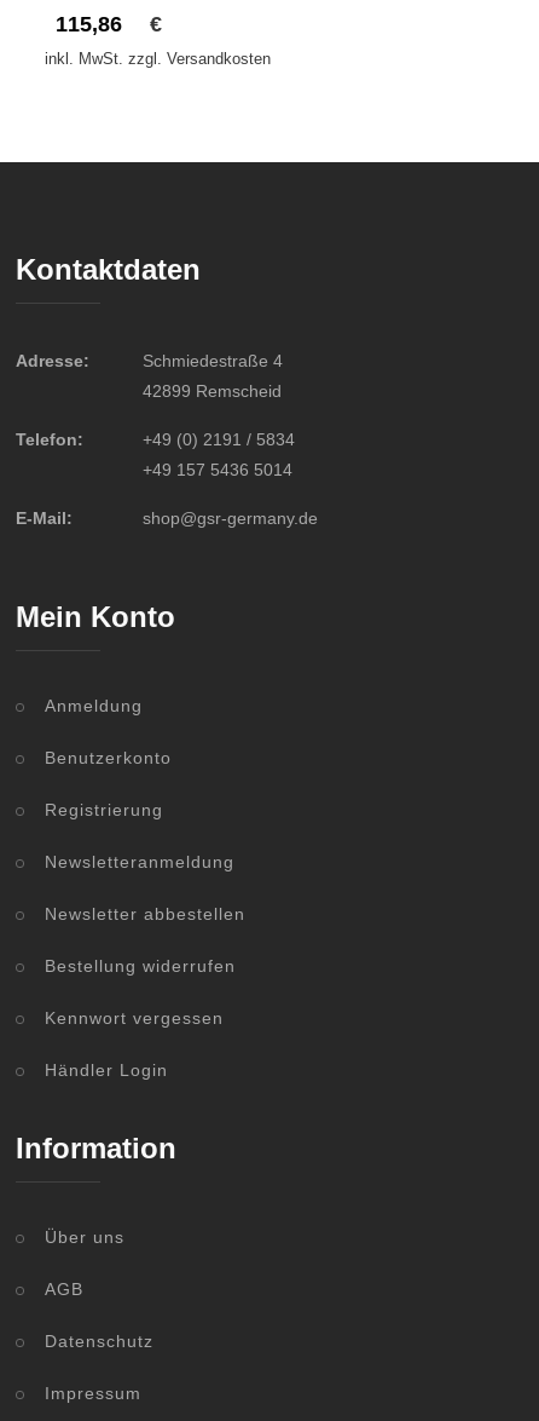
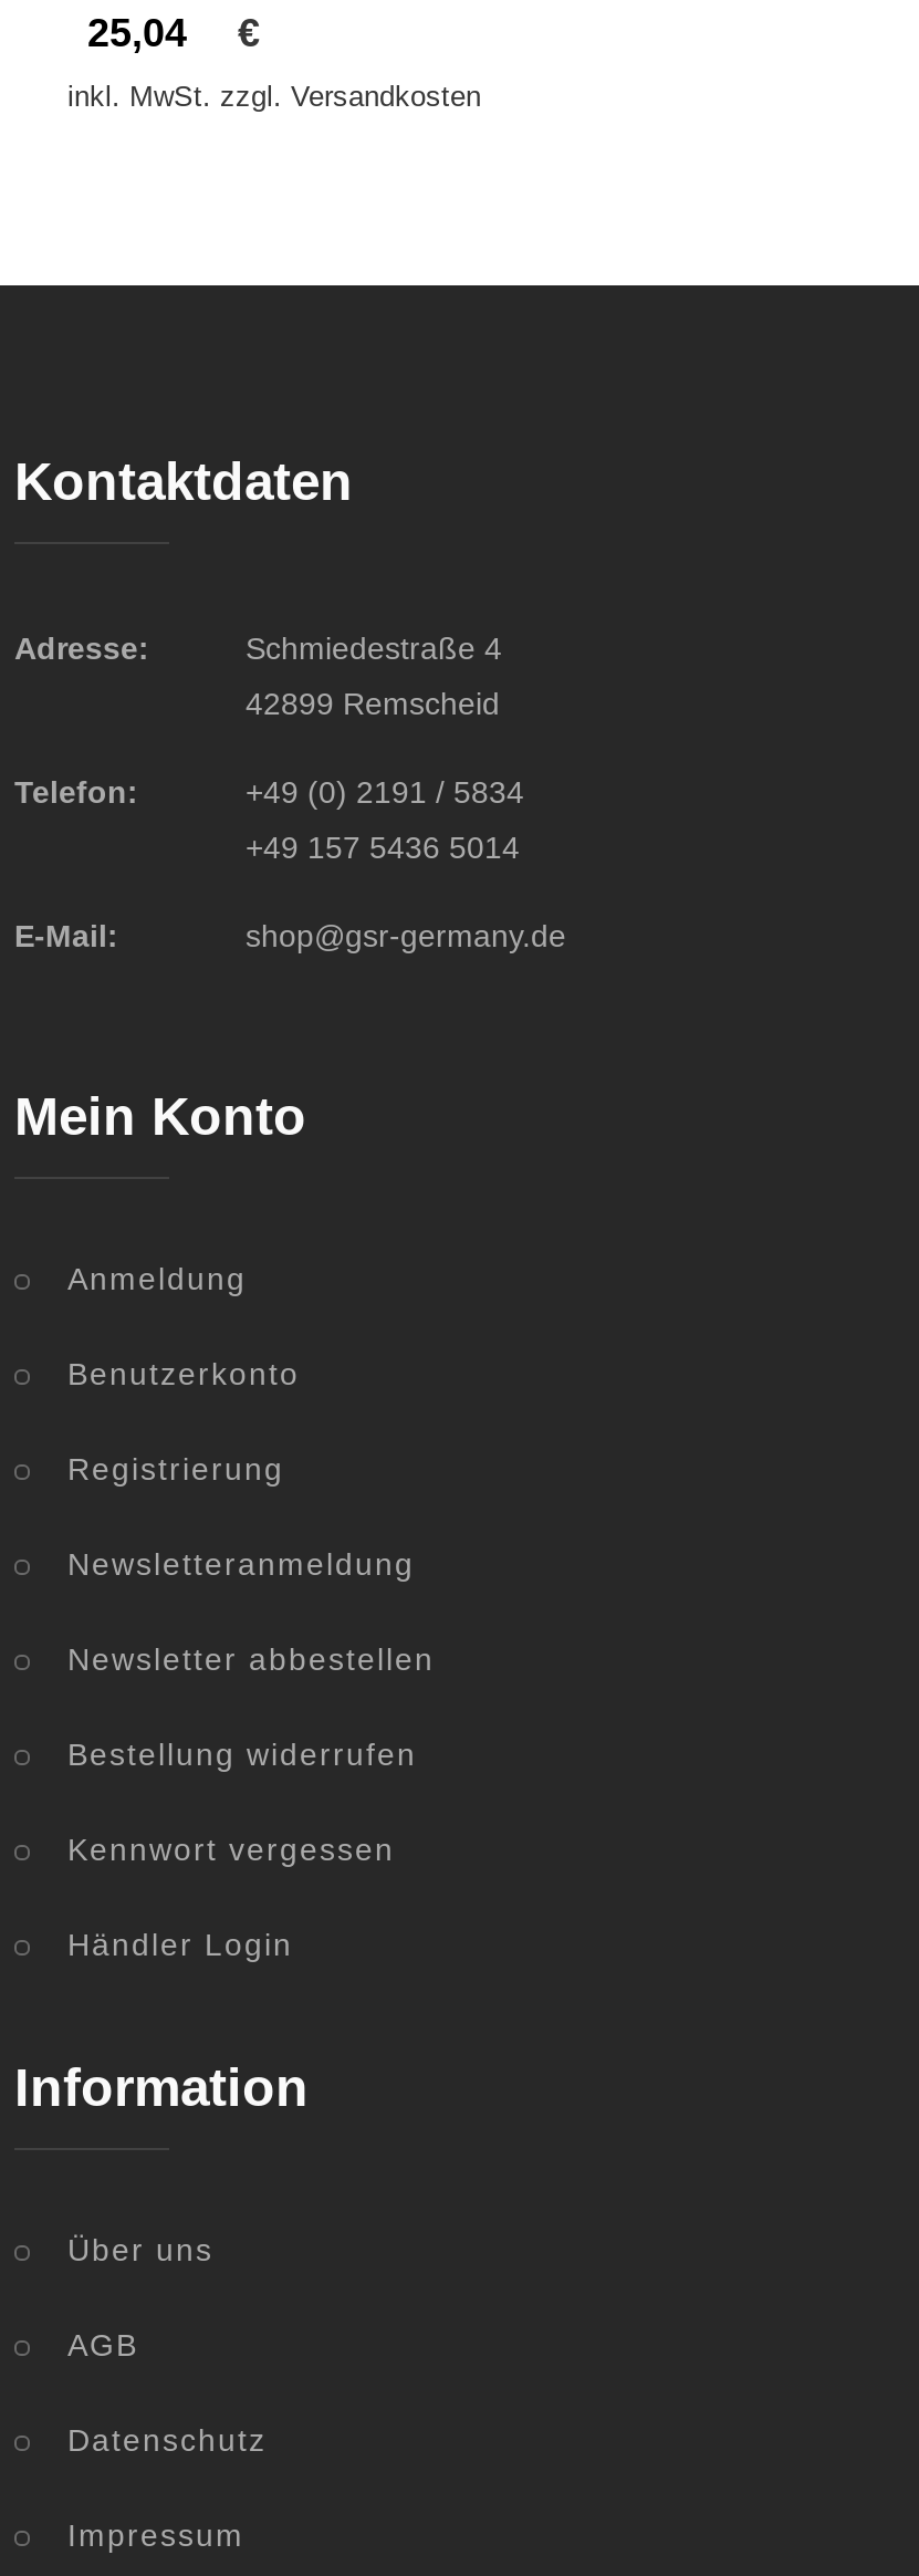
- 115,86
+ 25,04
